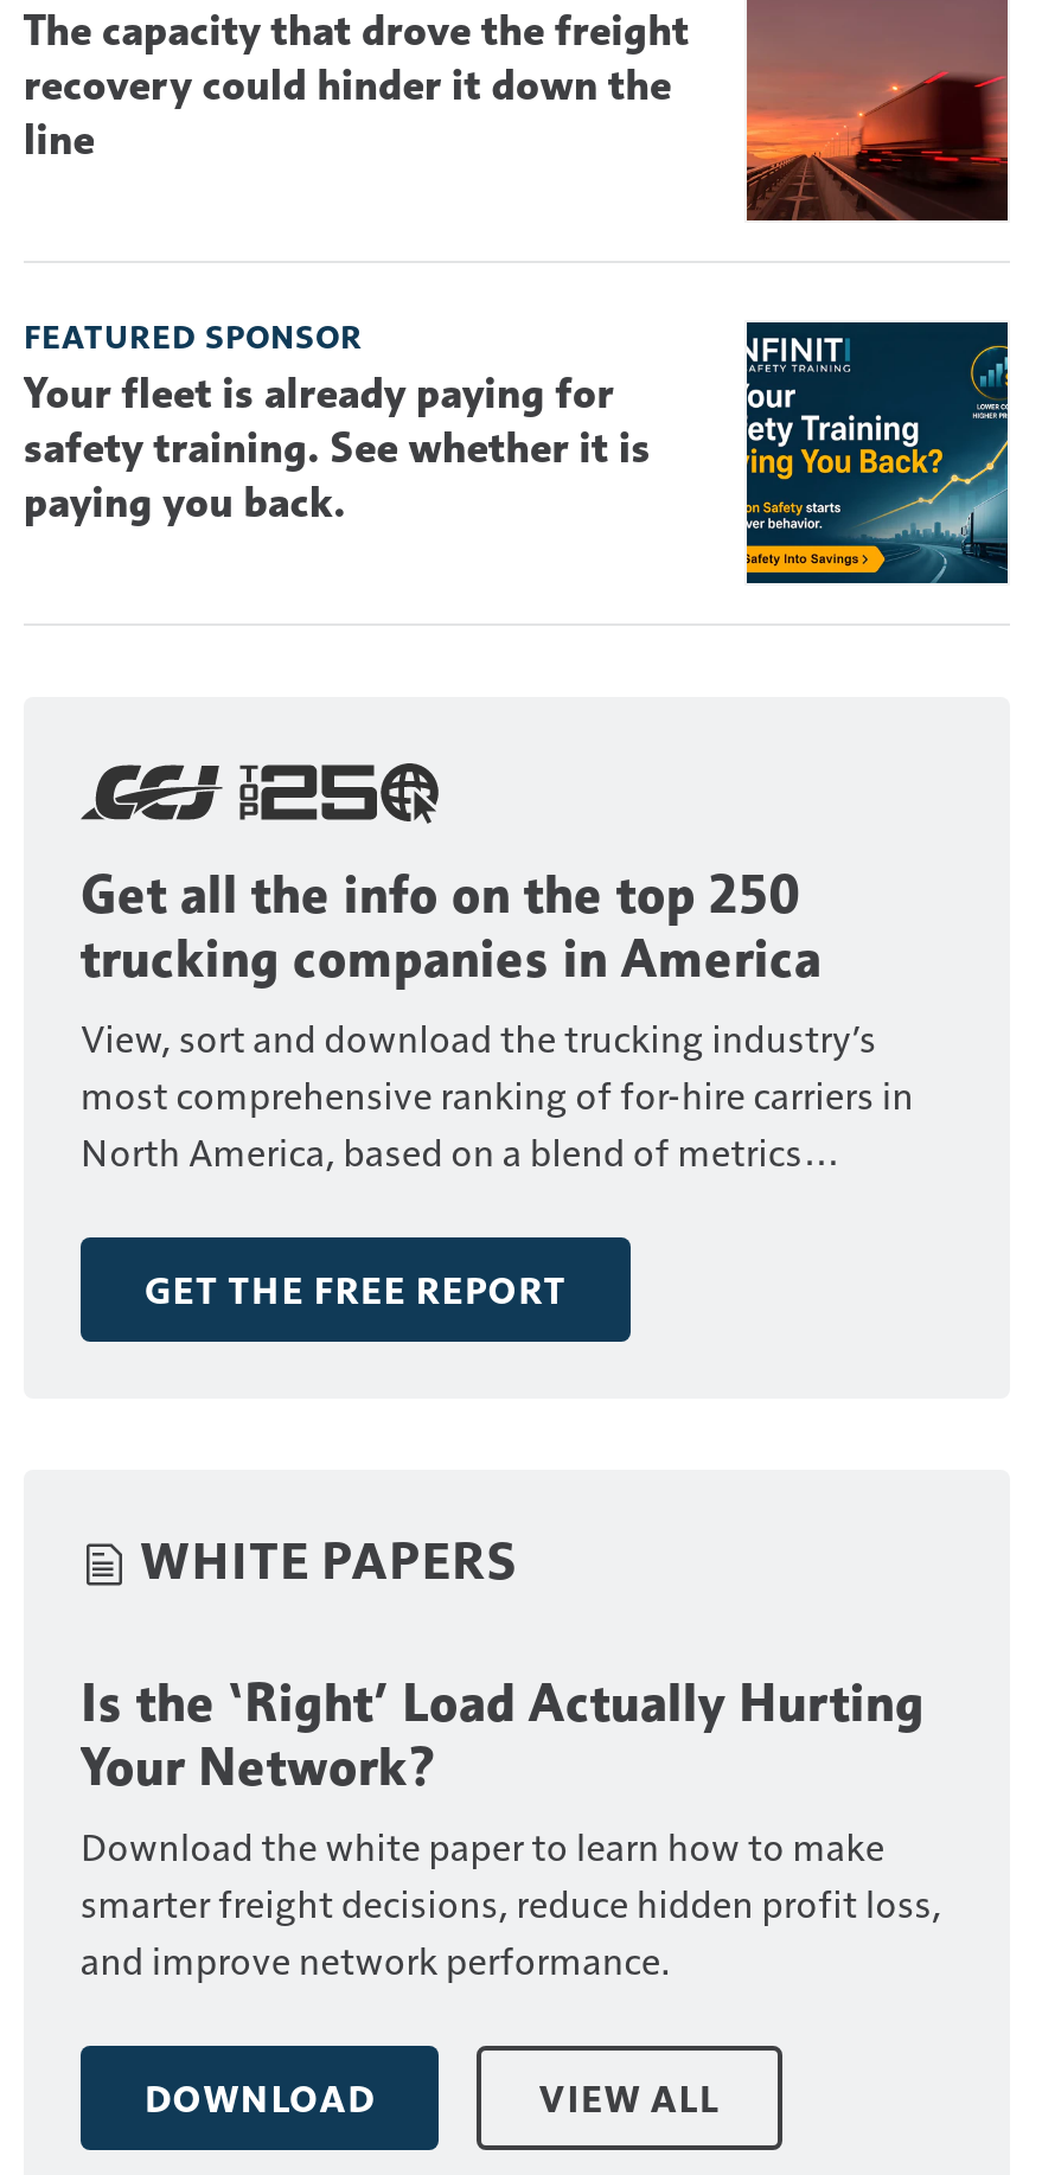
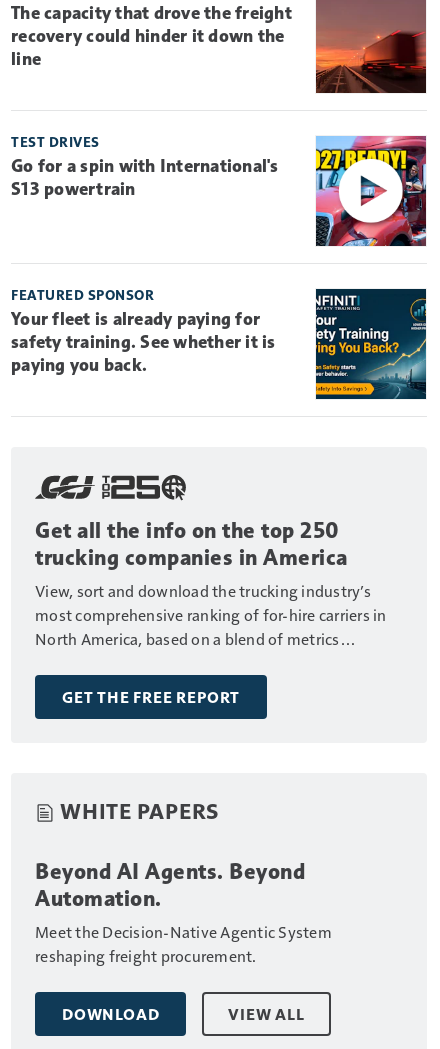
+ [image]
+ TEST DRIVES
+ Go for a spin with International's
+ S13 powertrain

moved down: [image] | FEATURED SPONSOR | Your fleet is already paying for | ... | GET THE FREE REPORT | WHITE PAPERS

- Is the ‘Right’ Load Actually Hurting
- Your Network?
- Download the white paper to learn how to make
- smarter freight decisions, reduce hidden profit loss,
- and improve network performance.
+ Beyond AI Agents. Beyond
+ Automation.
+ Meet the Decision-Native Agentic System
+ reshaping freight procurement.
